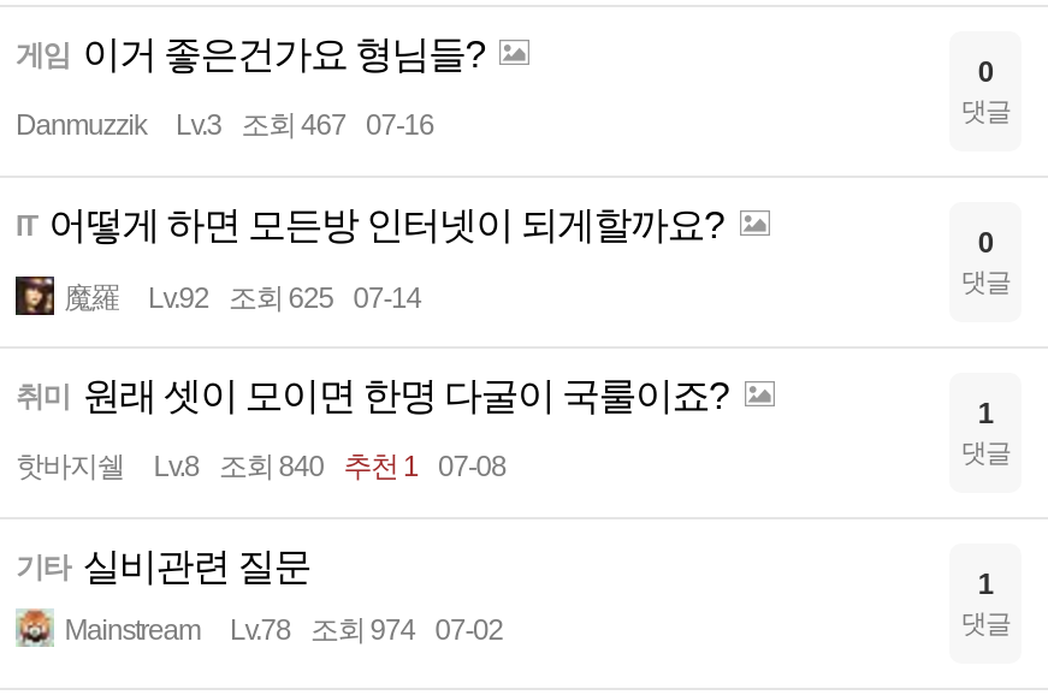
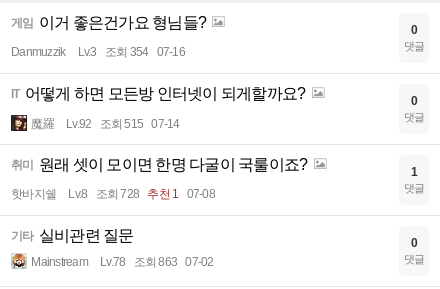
- Danmuzzik Lv.3 조회 467 07-16
+ Danmuzzik Lv.3 조회 354 07-16

- 魔羅 Lv.92 조회 625 07-14
+ 魔羅 Lv.92 조회 515 07-14

- Lv.8 조회 840 추천 1 07-08
+ Lv.8 조회 728 추천 1 07-08

- 1
+ 0

- Mainstream Lv.78 조회 974 07-02
+ Mainstream Lv.78 조회 863 07-02
